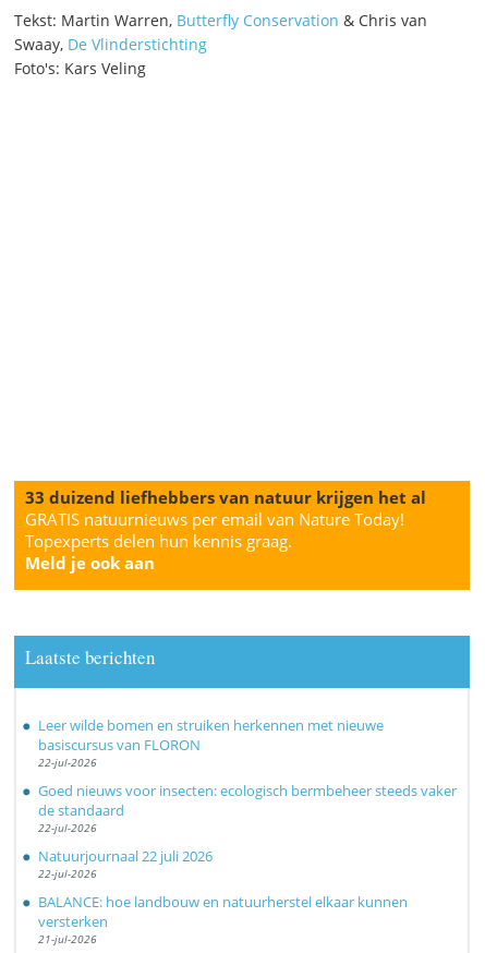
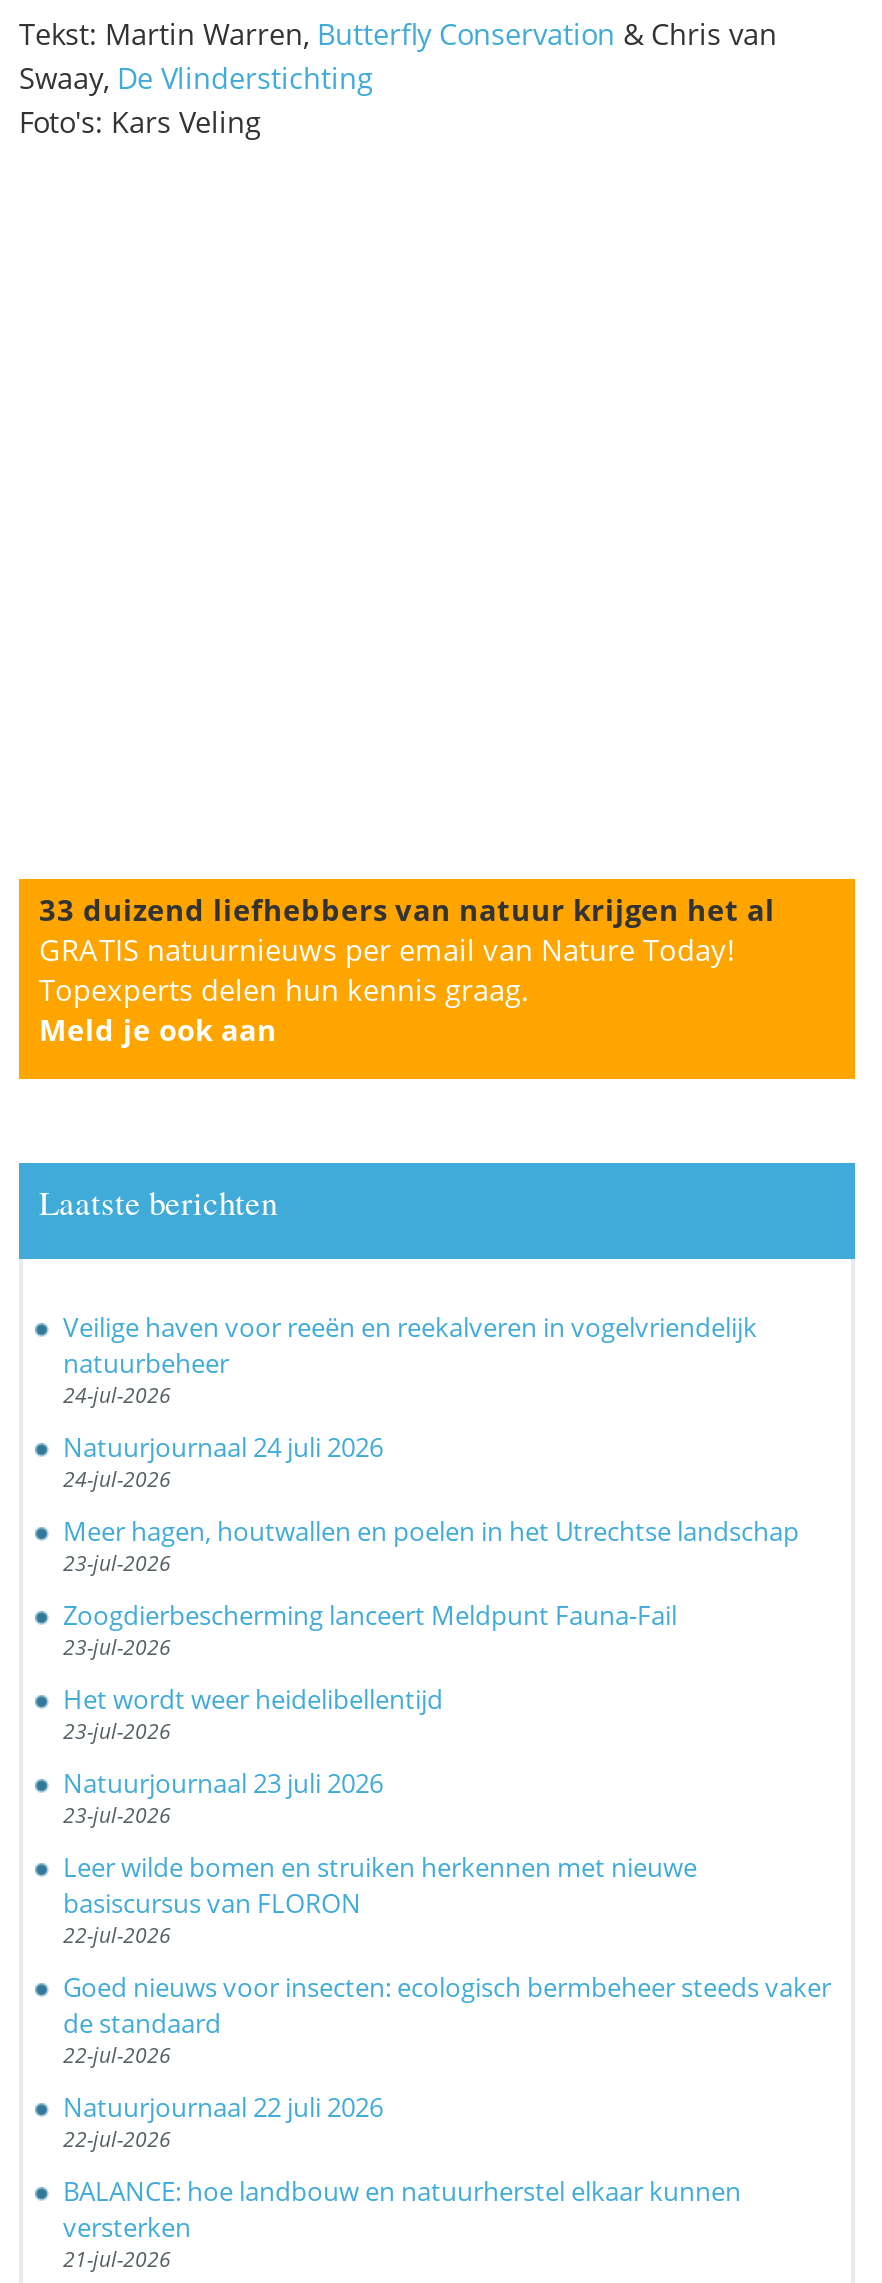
+ Veilige haven voor reeën en reekalveren in vogelvriendelijk
+ natuurbeheer
+ 24-jul-2026
+ Natuurjournaal 24 juli 2026
+ 24-jul-2026
+ Meer hagen, houtwallen en poelen in het Utrechtse landschap
+ 23-jul-2026
+ Zoogdierbescherming lanceert Meldpunt Fauna-Fail
+ 23-jul-2026
+ Het wordt weer heidelibellentijd
+ 23-jul-2026
+ Natuurjournaal 23 juli 2026
+ 23-jul-2026
